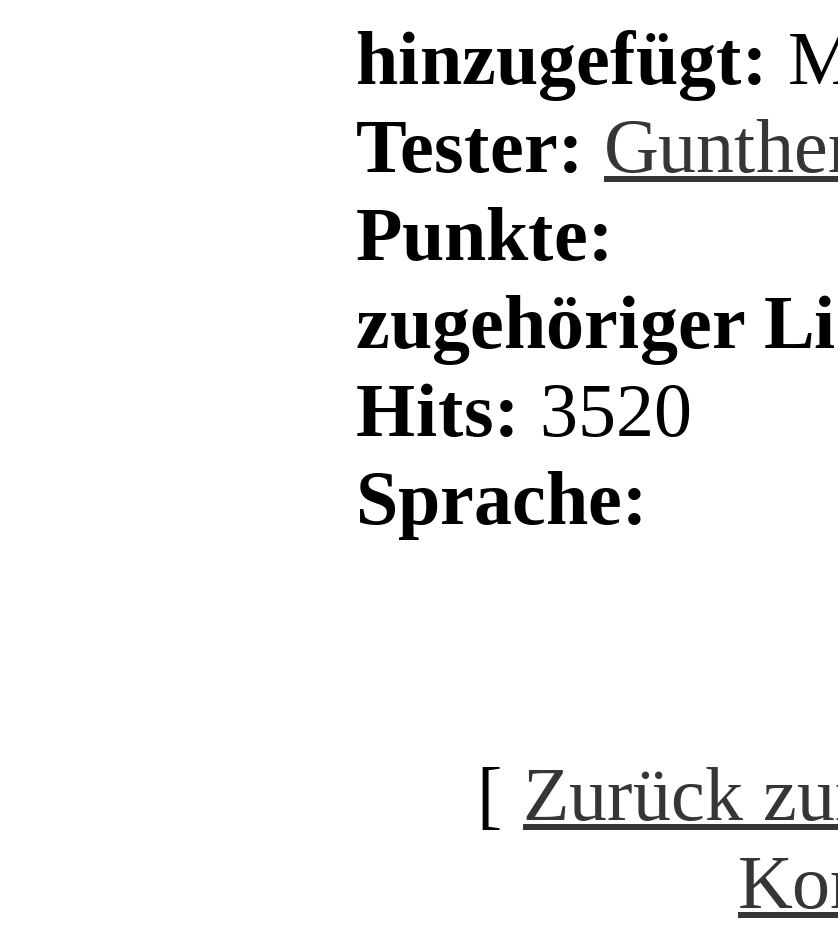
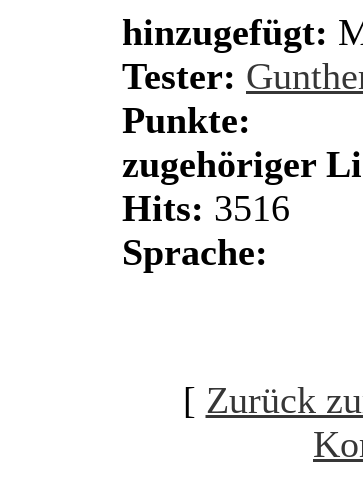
- Hits: 3520
+ Hits: 3516
